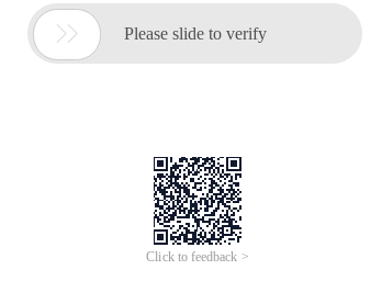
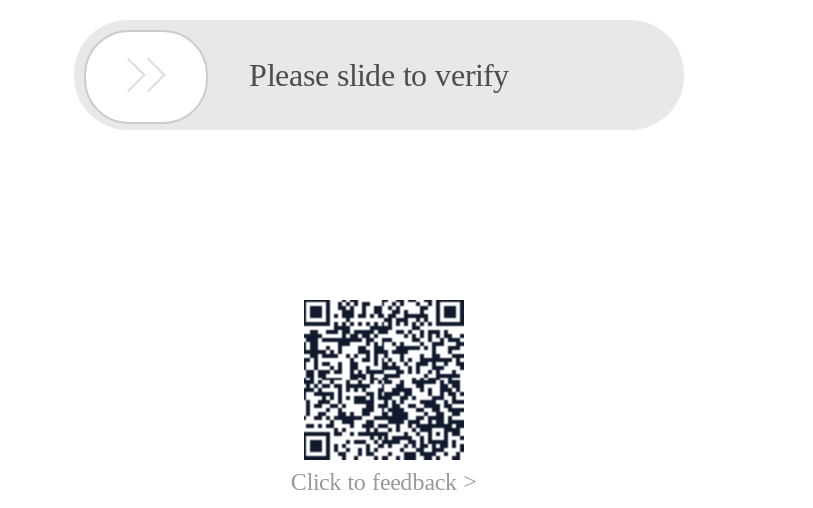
- [image]
+ [image]
